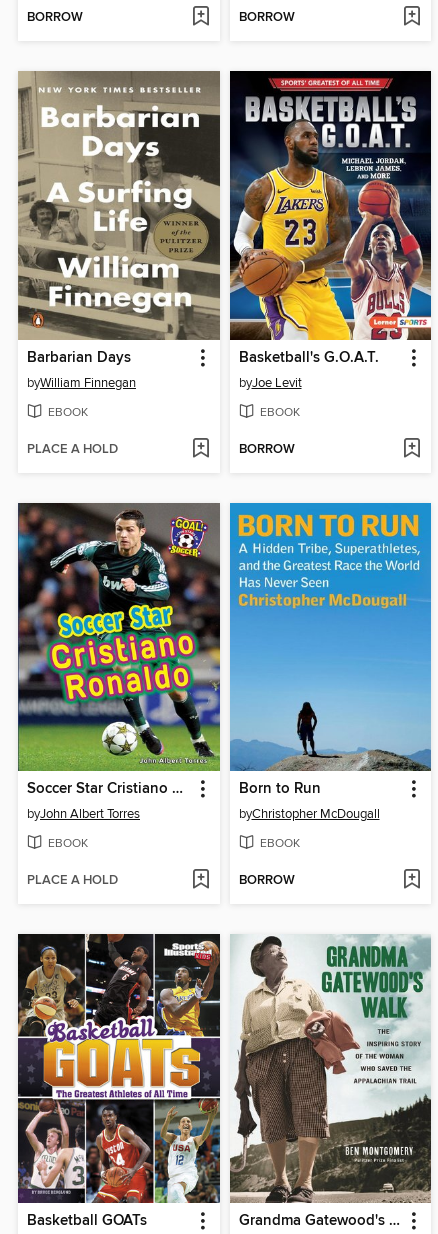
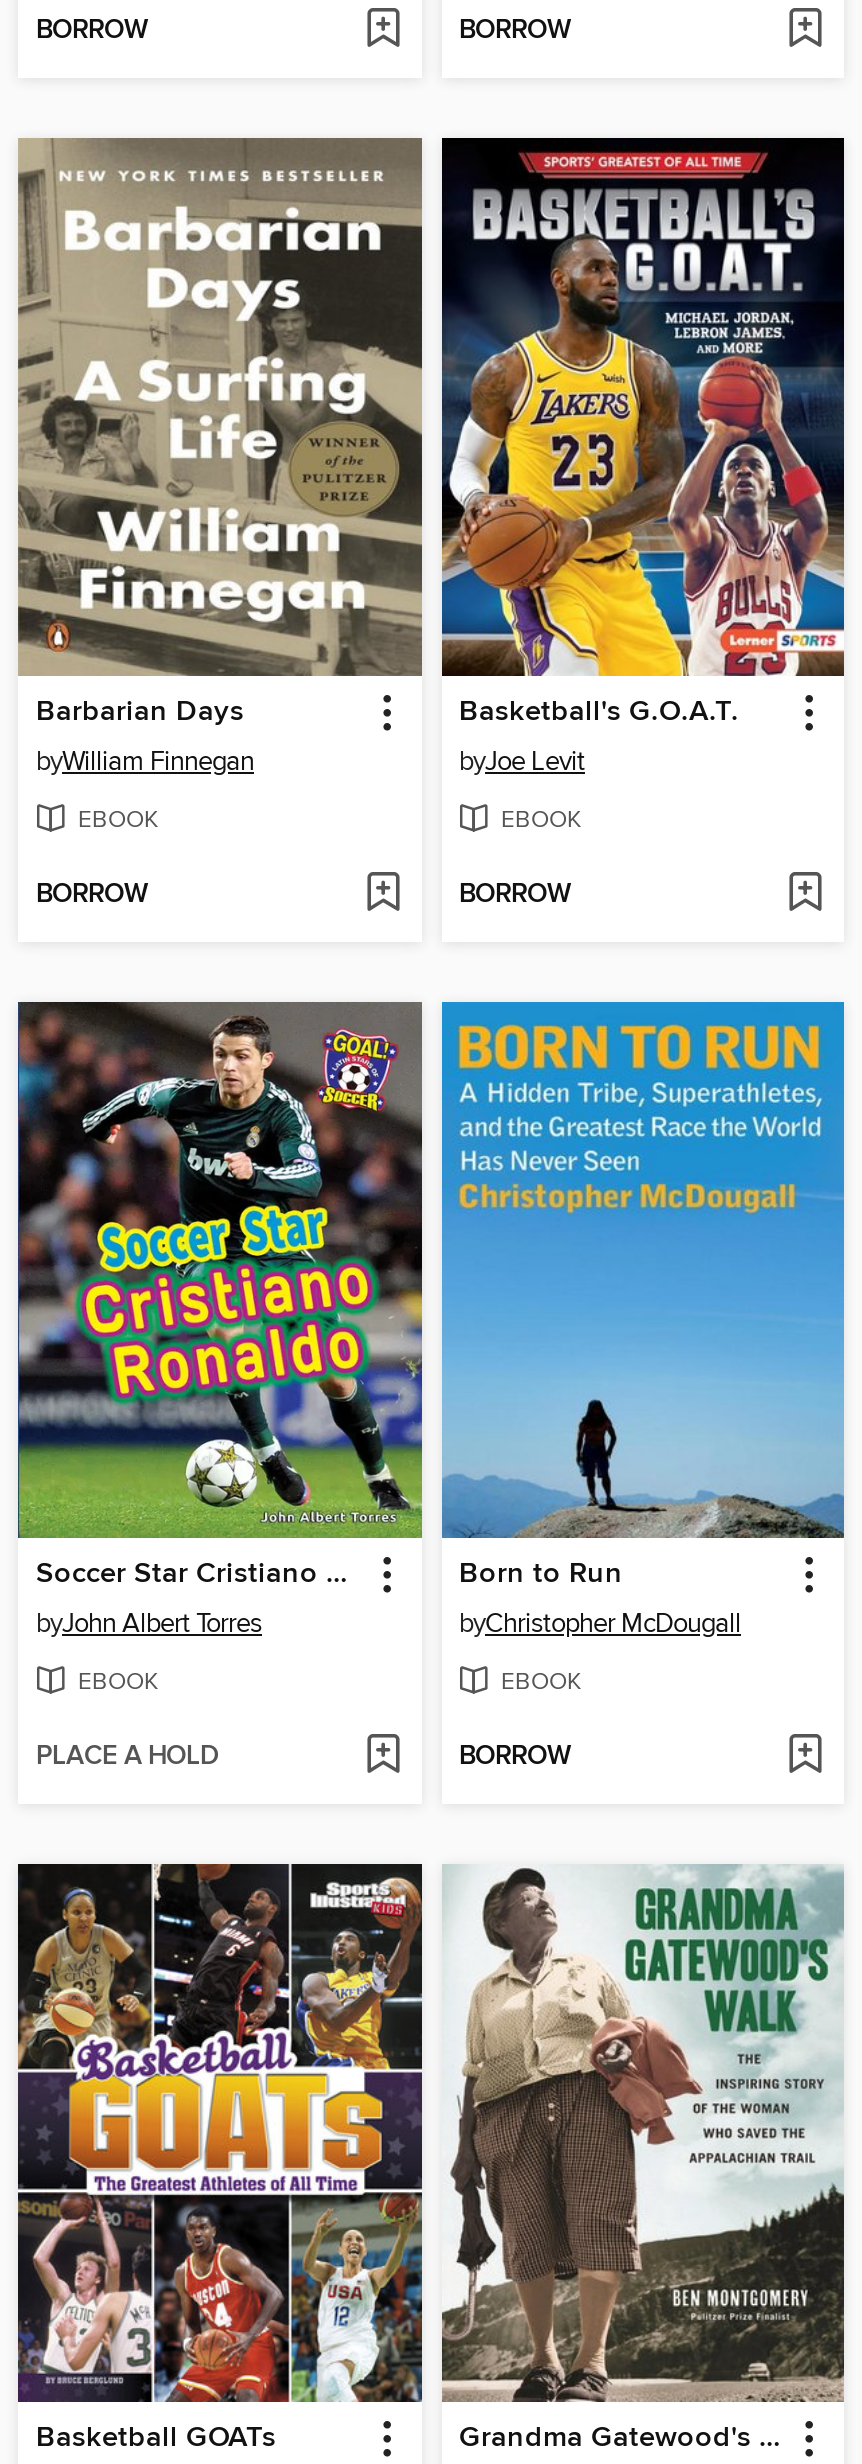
- PLACE A HOLD
+ BORROW
